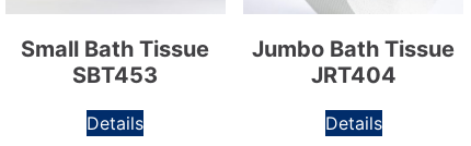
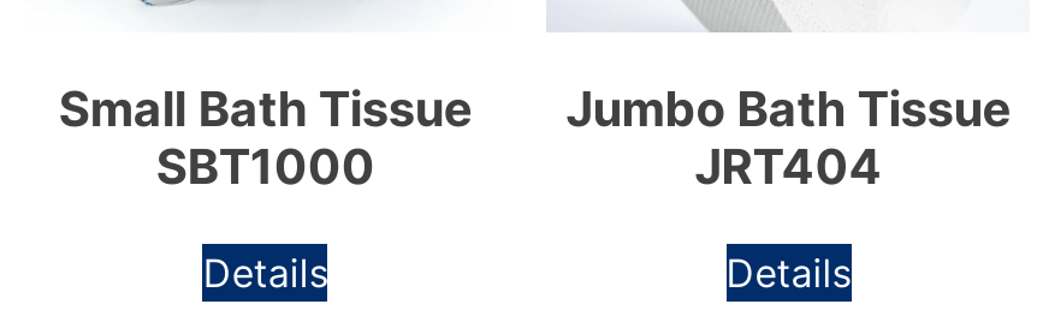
- SBT453
+ SBT1000
